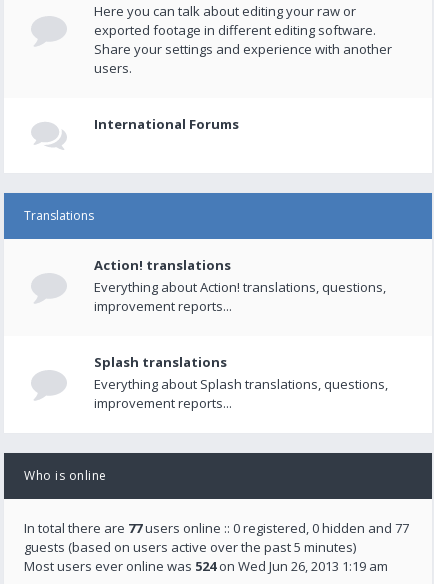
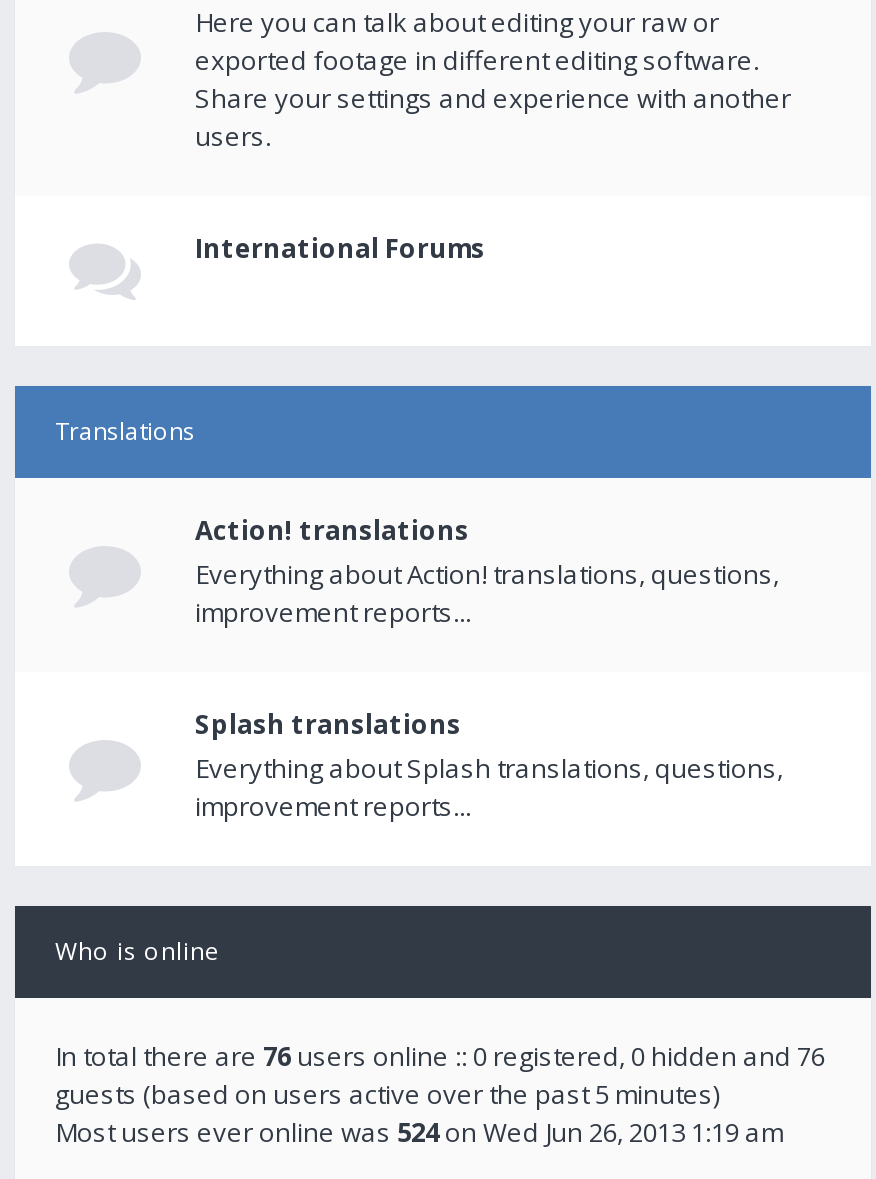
- In total there are 77 users online :: 0 registered, 0 hidden and 77
+ In total there are 76 users online :: 0 registered, 0 hidden and 76
